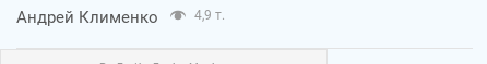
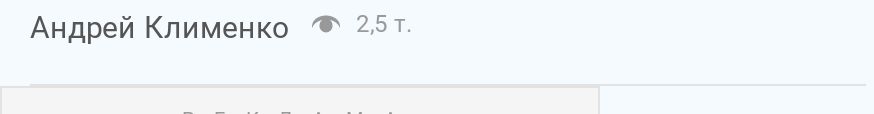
- 4,9 т.
+ 2,5 т.
